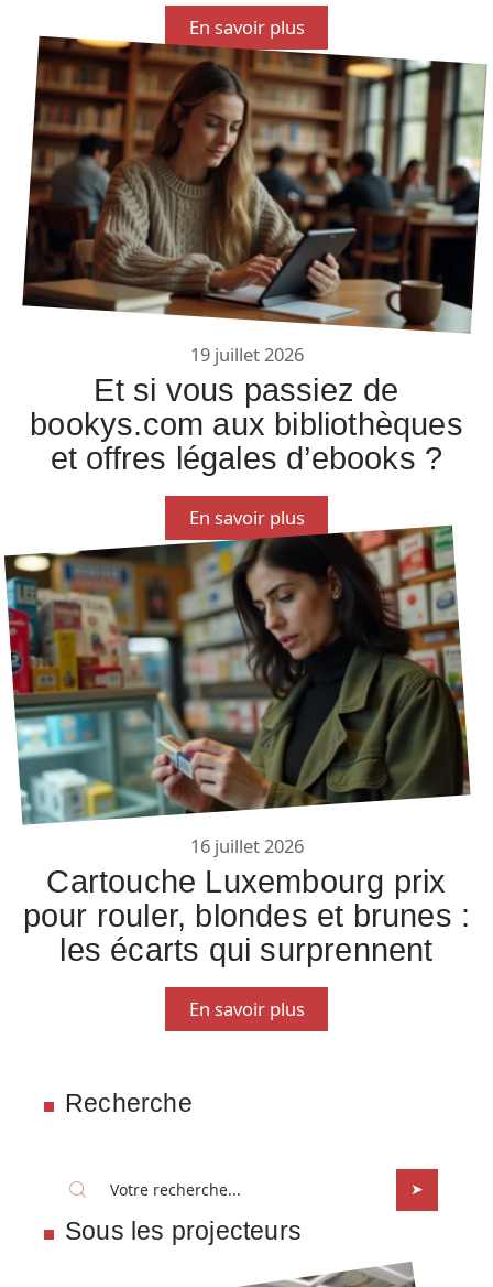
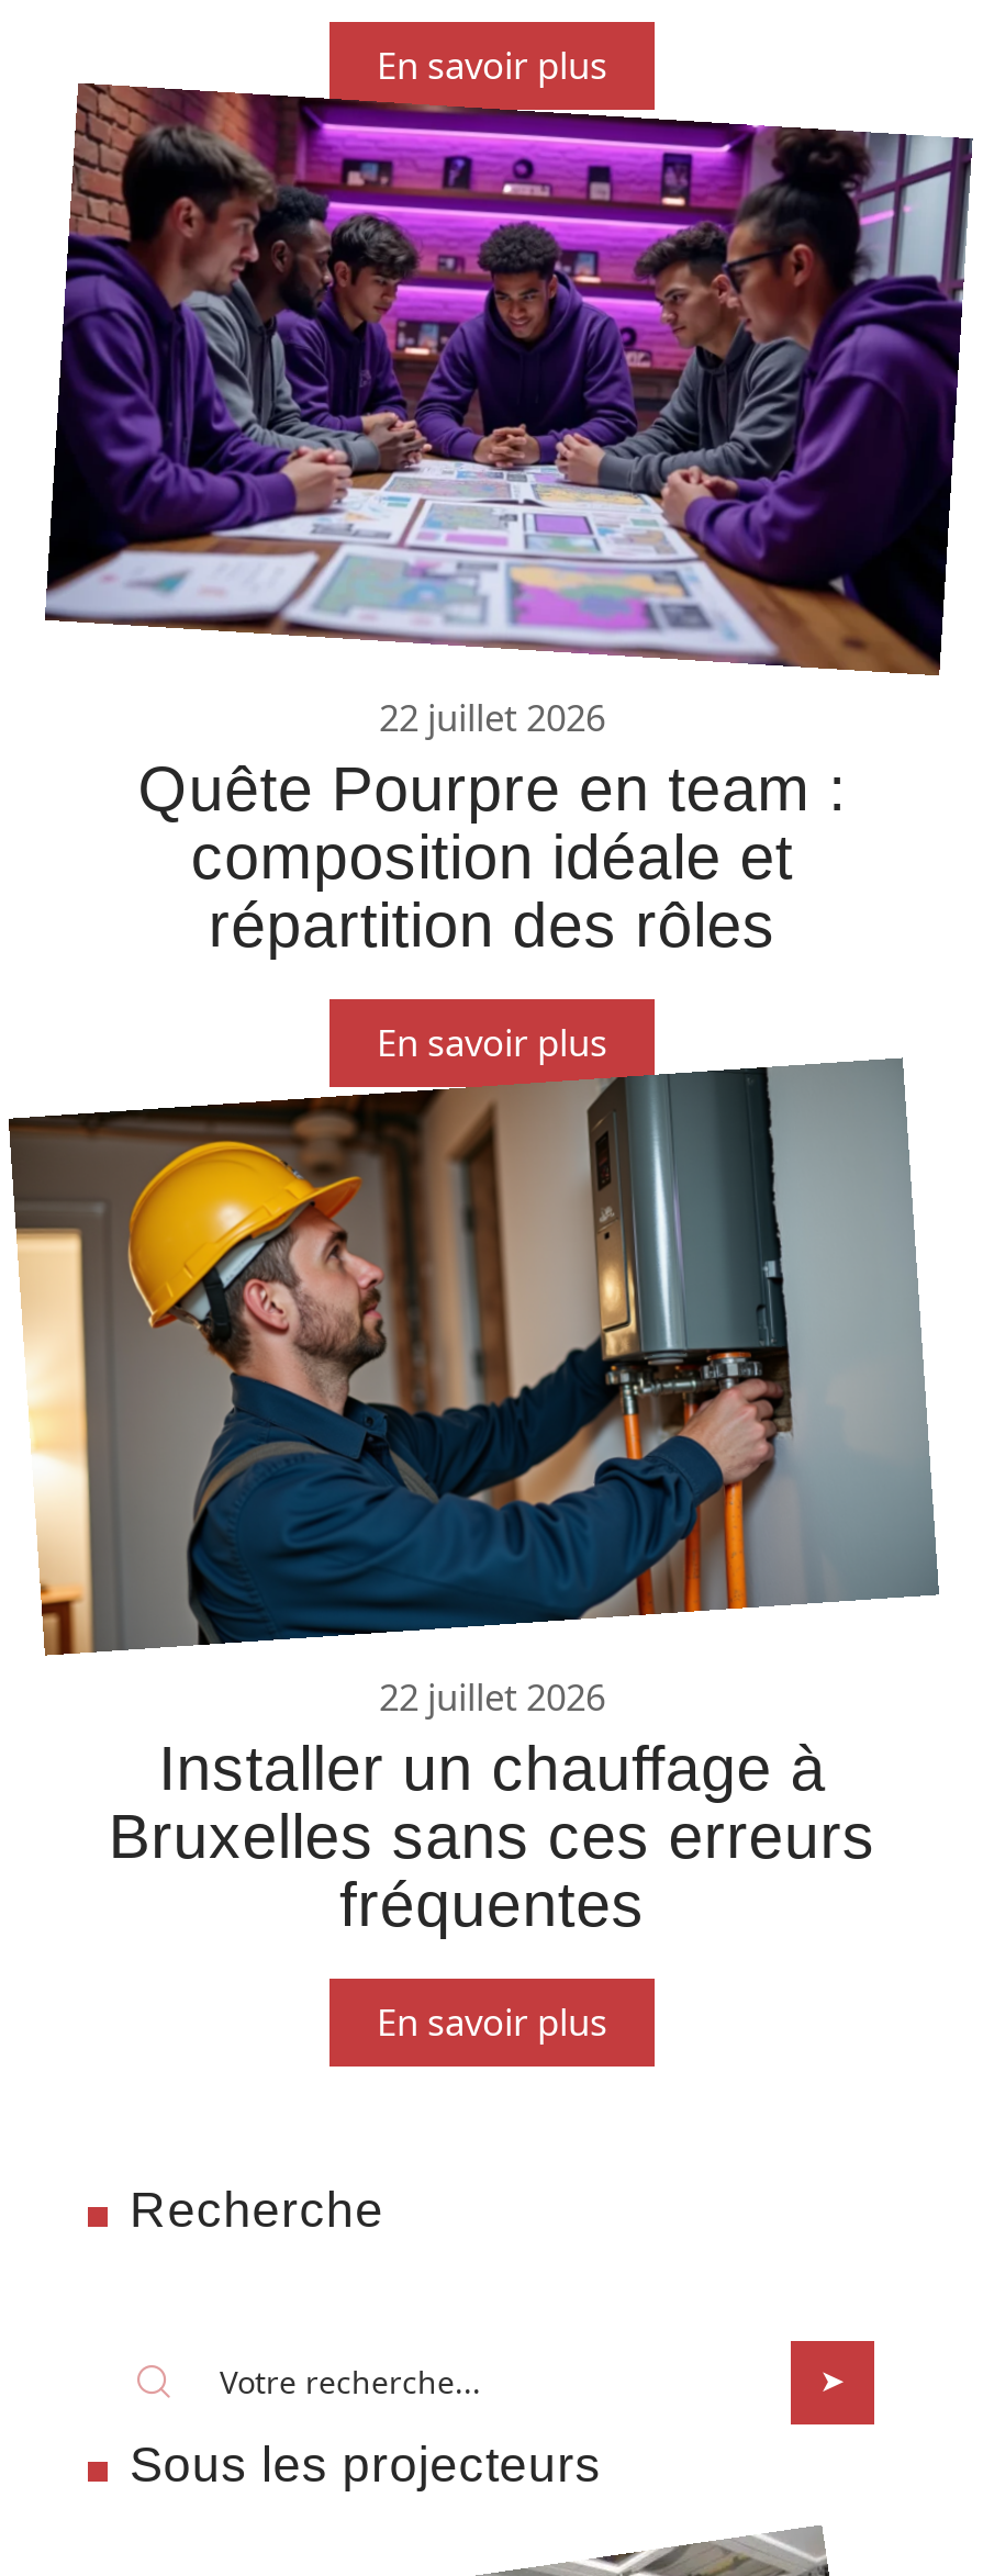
- [image]
- 19 juillet 2026
- Et si vous passiez de
- bookys.com aux bibliothèques
- et offres légales d’ebooks ?
+ [image]
+ 22 juillet 2026
+ Quête Pourpre en team :
+ composition idéale et
+ répartition des rôles

- [image]
- 16 juillet 2026
- Cartouche Luxembourg prix
- pour rouler, blondes et brunes :
- les écarts qui surprennent
+ [image]
+ 22 juillet 2026
+ Installer un chauffage à
+ Bruxelles sans ces erreurs
+ fréquentes
